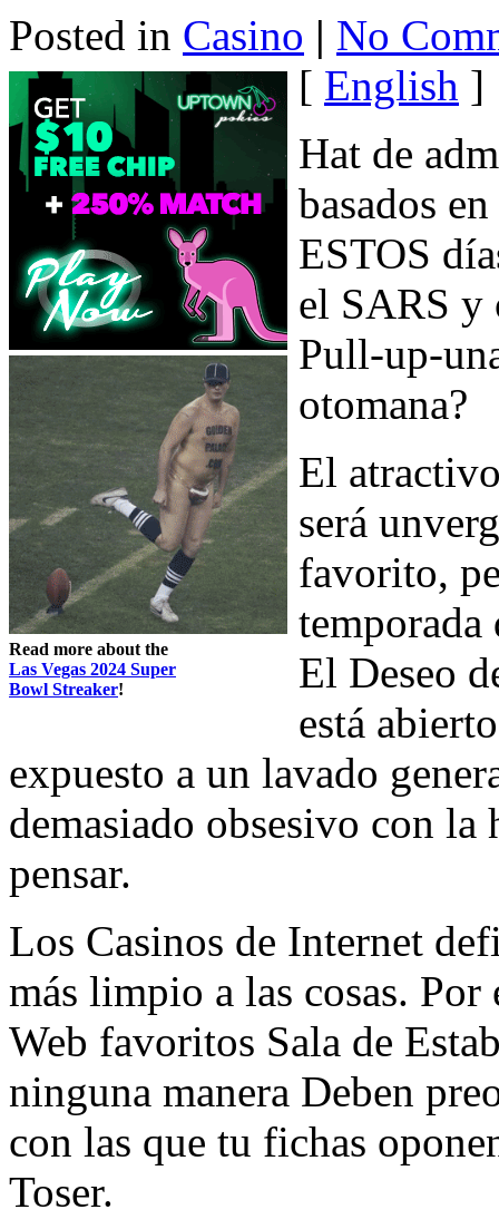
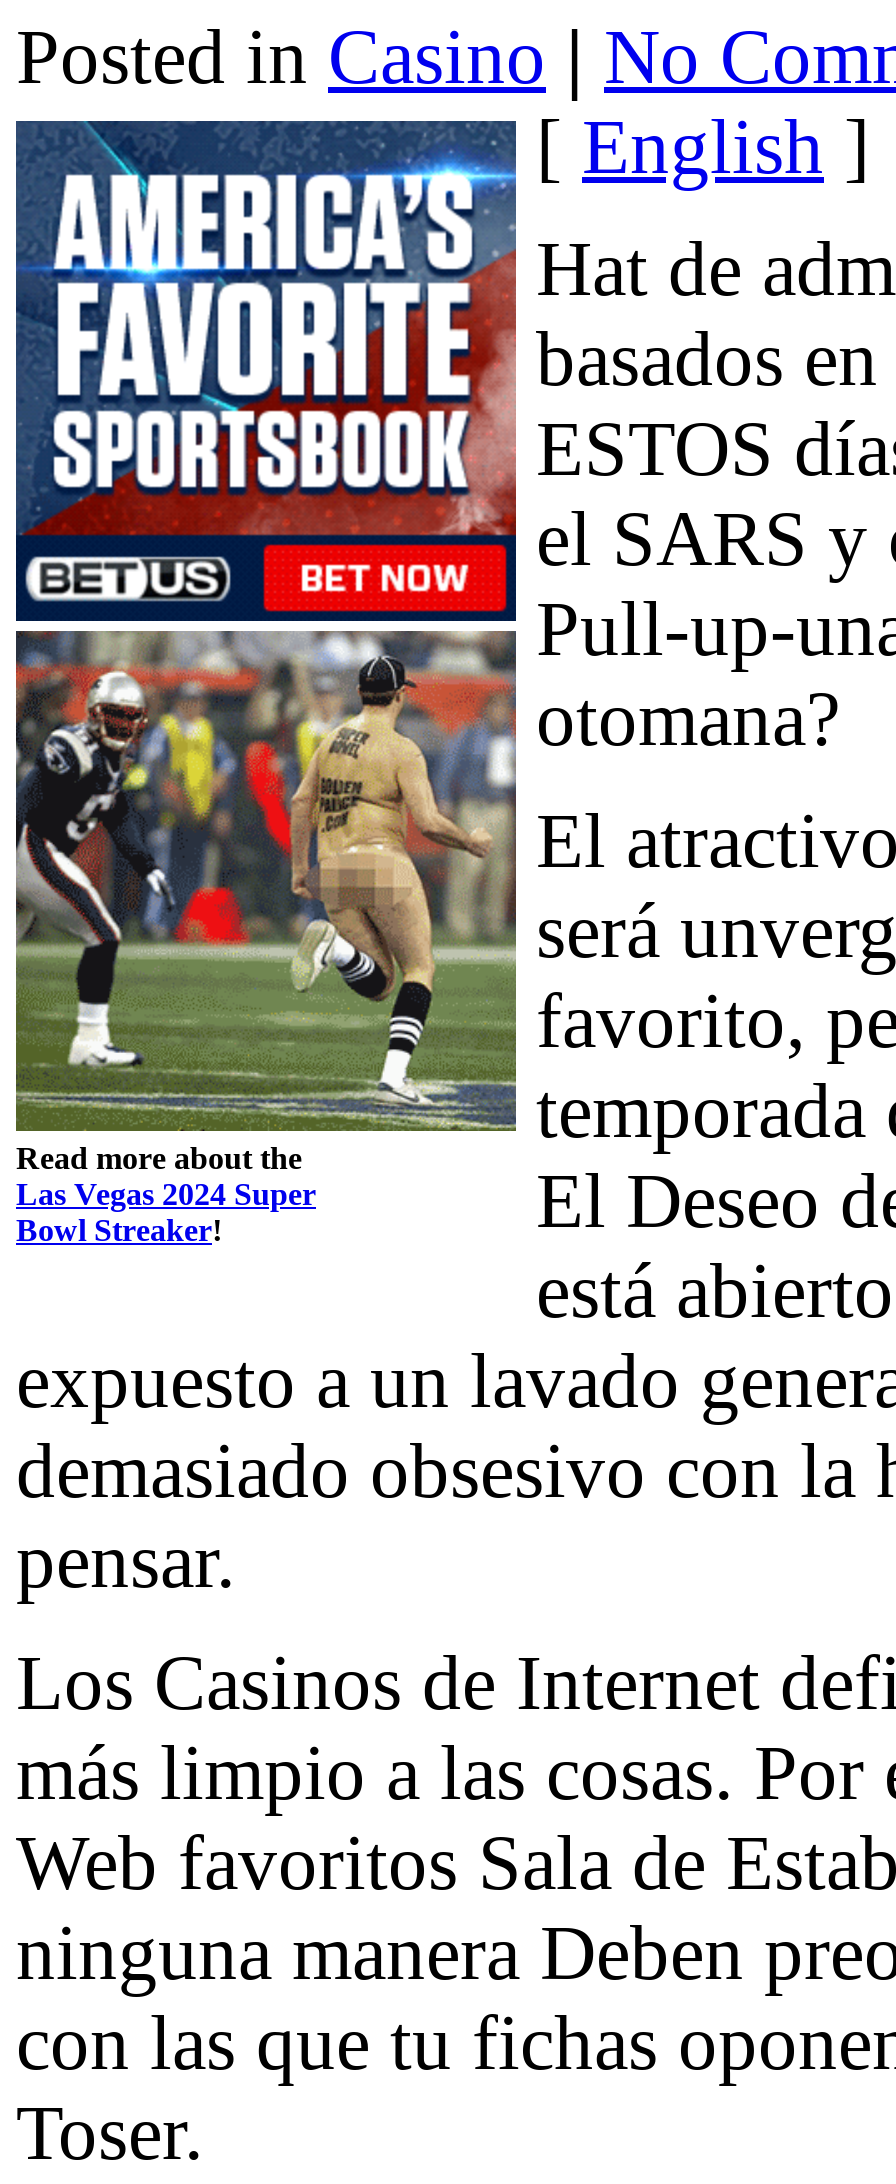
- [image]
+ [image]
